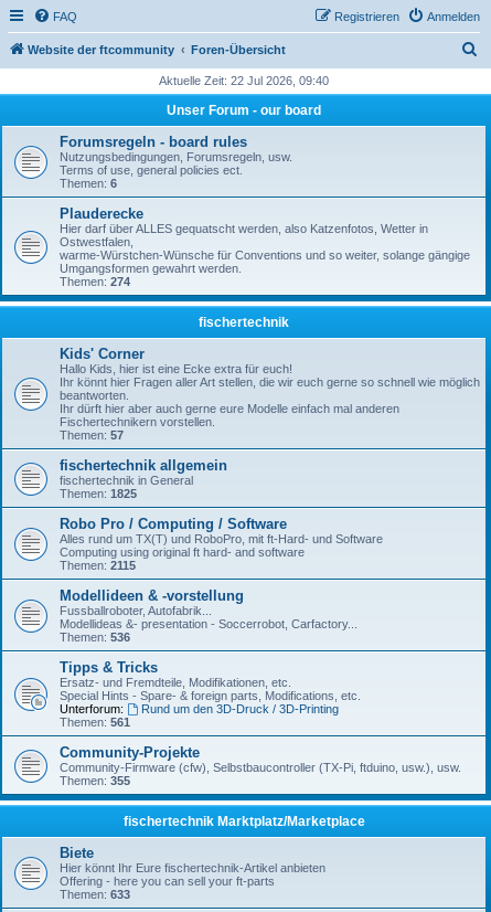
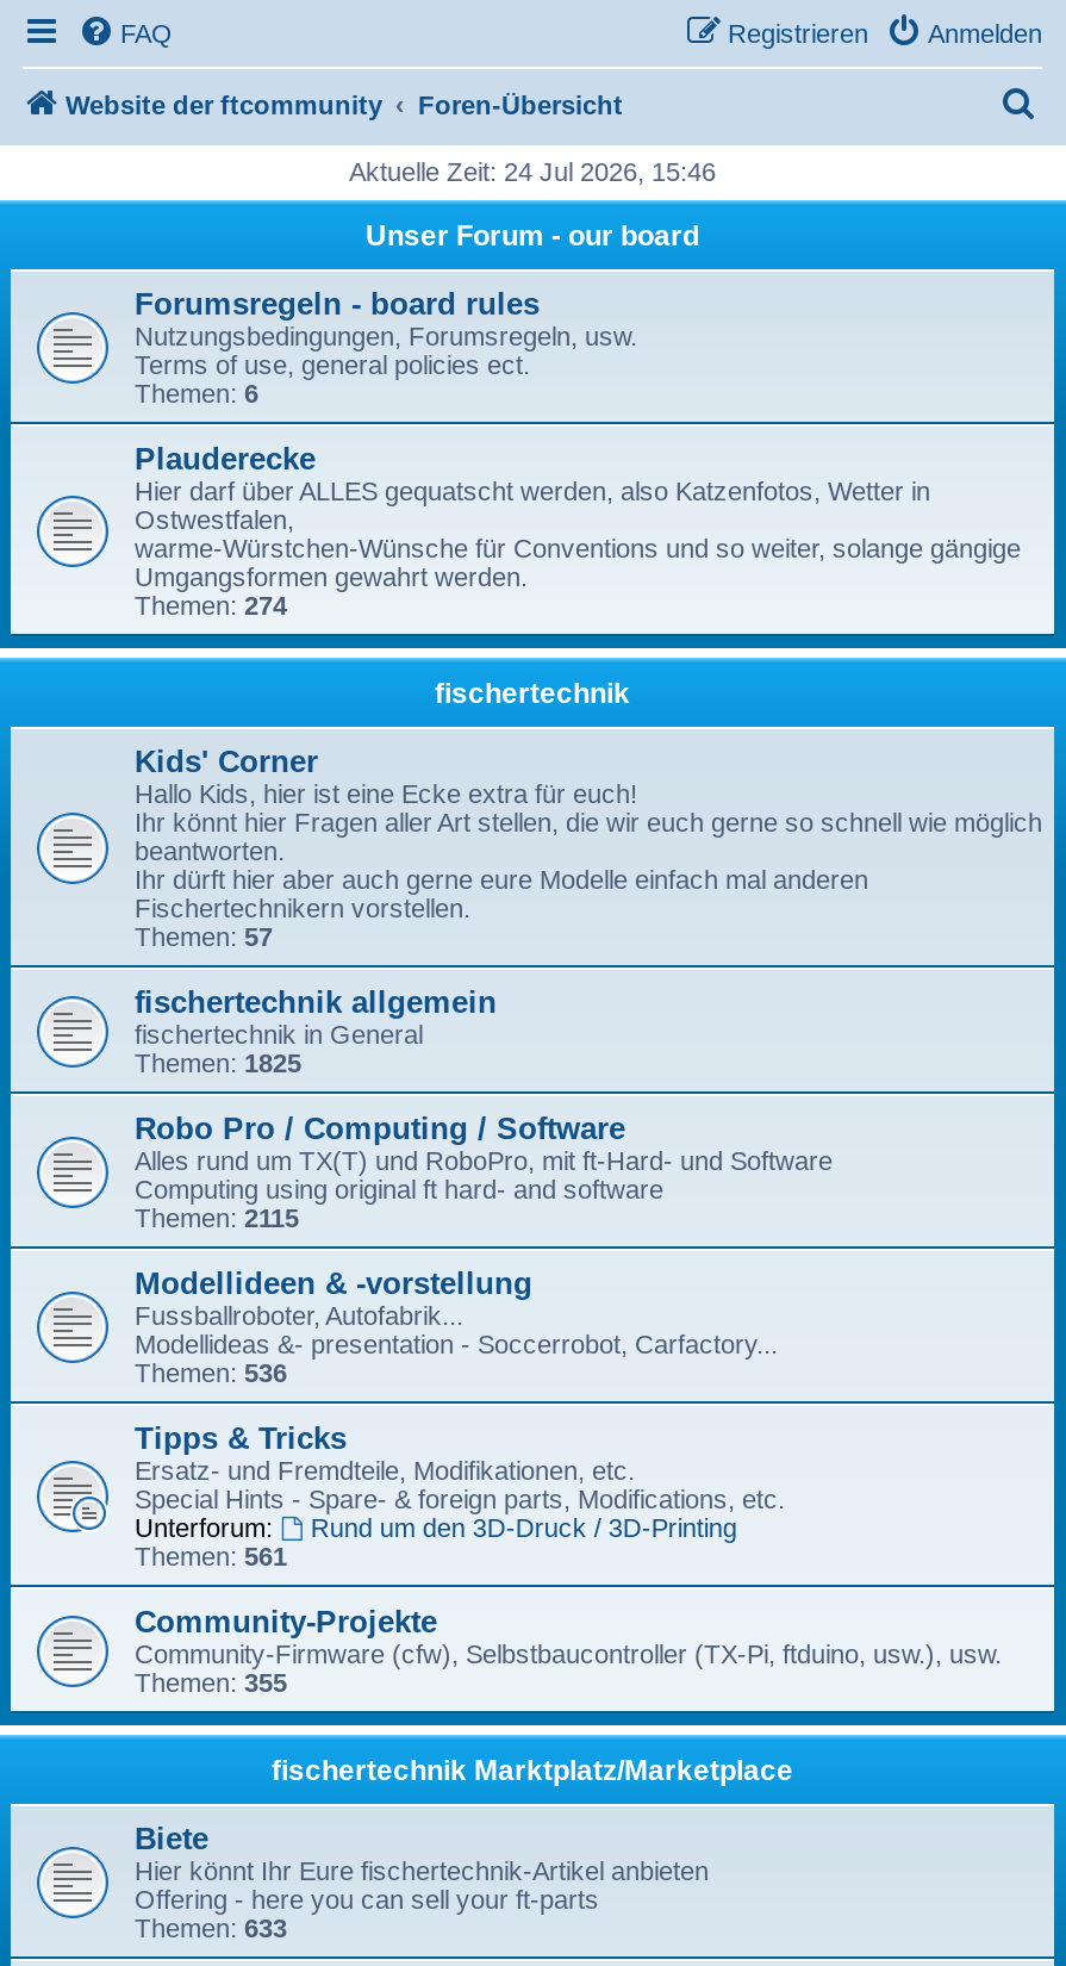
- Aktuelle Zeit: 22 Jul 2026, 09:40
+ Aktuelle Zeit: 24 Jul 2026, 15:46
